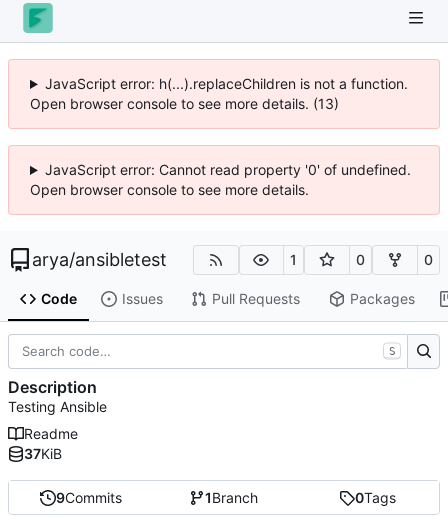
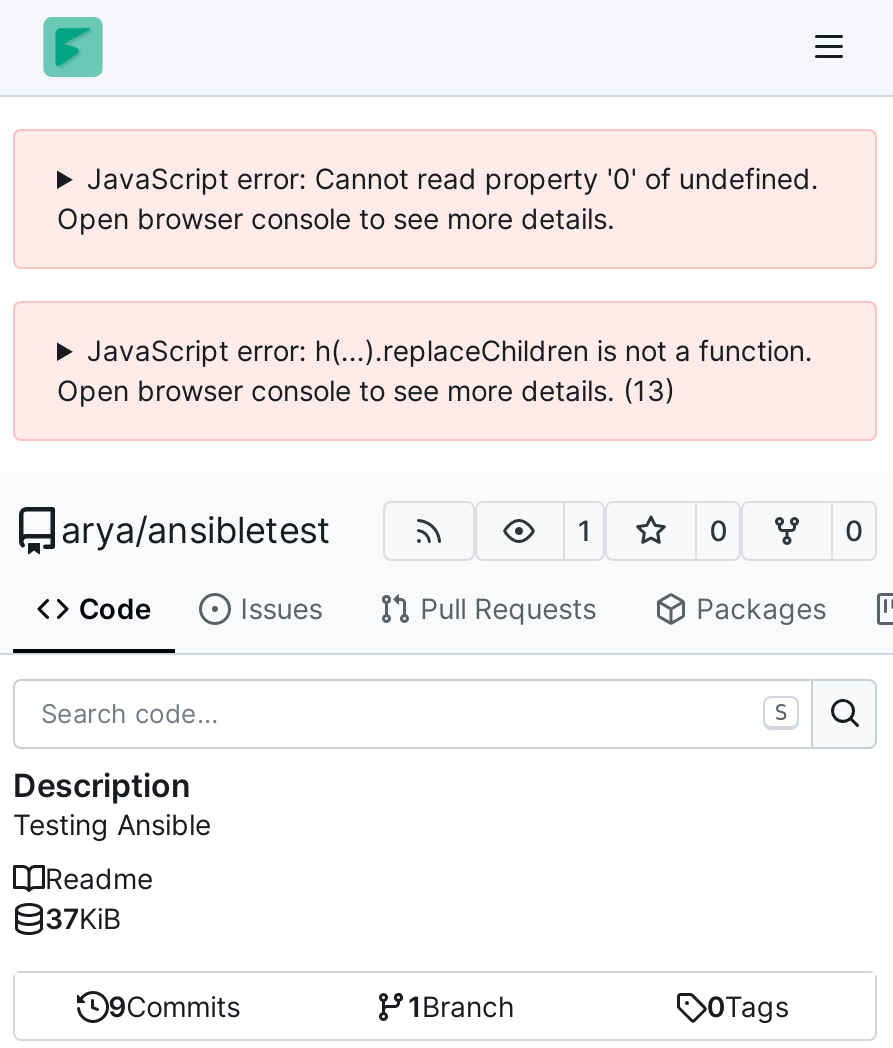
moved down: JavaScript error: h(...).replaceChildren is not a function. | Open browser console to see more details. (13)

moved up: JavaScript error: Cannot read property '0' of undefined. | Open browser console to see more details.
